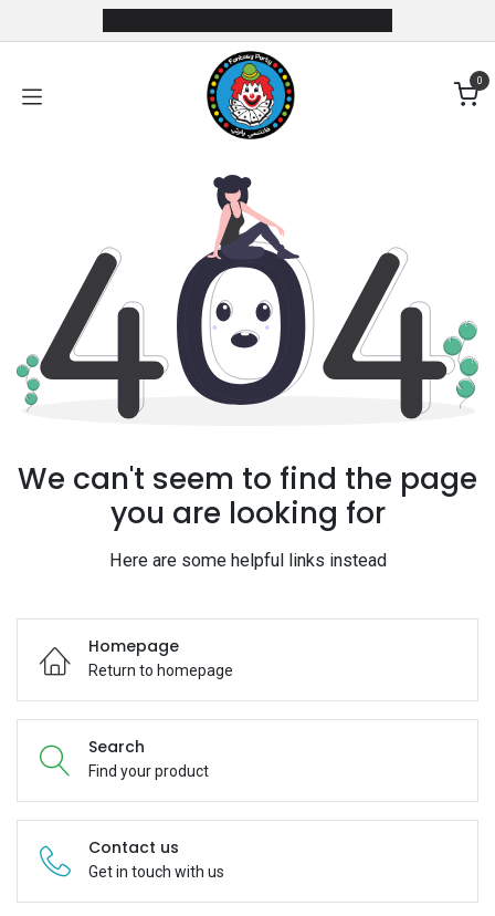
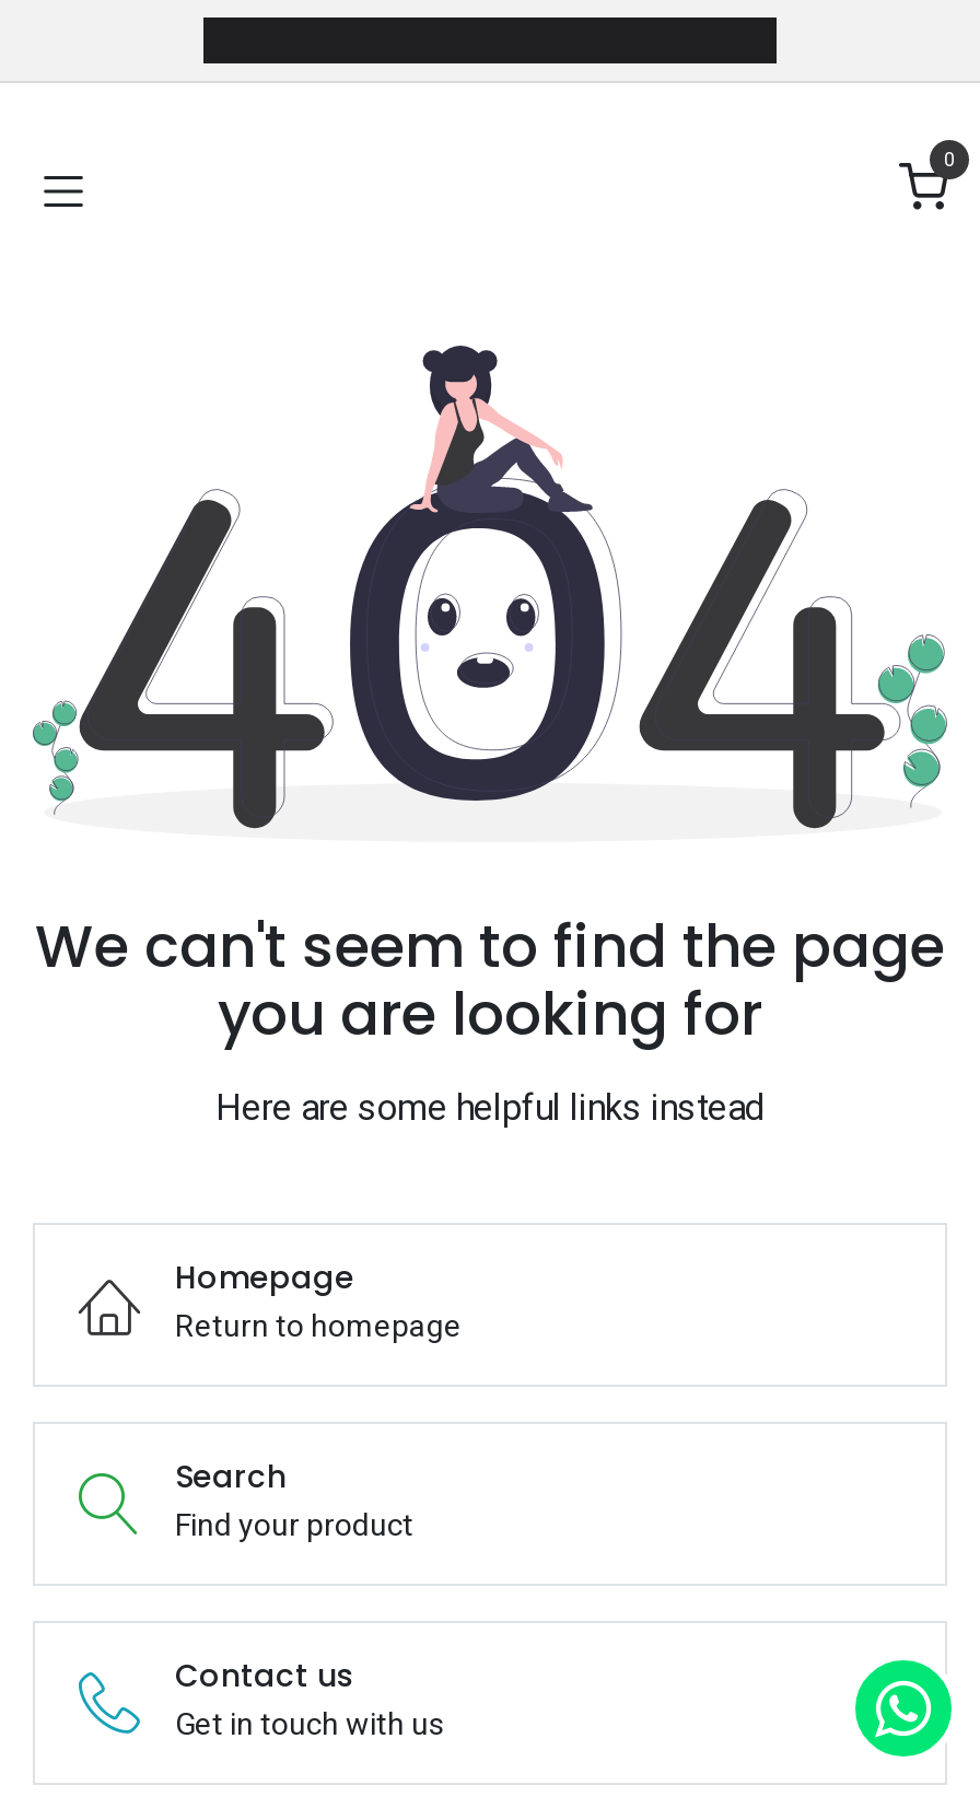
- [image]

+ [image]
